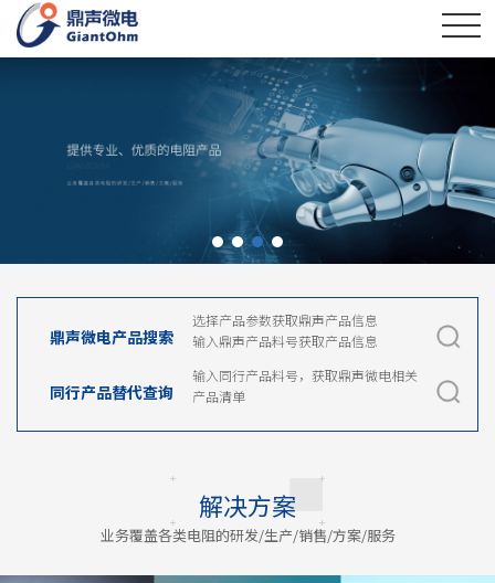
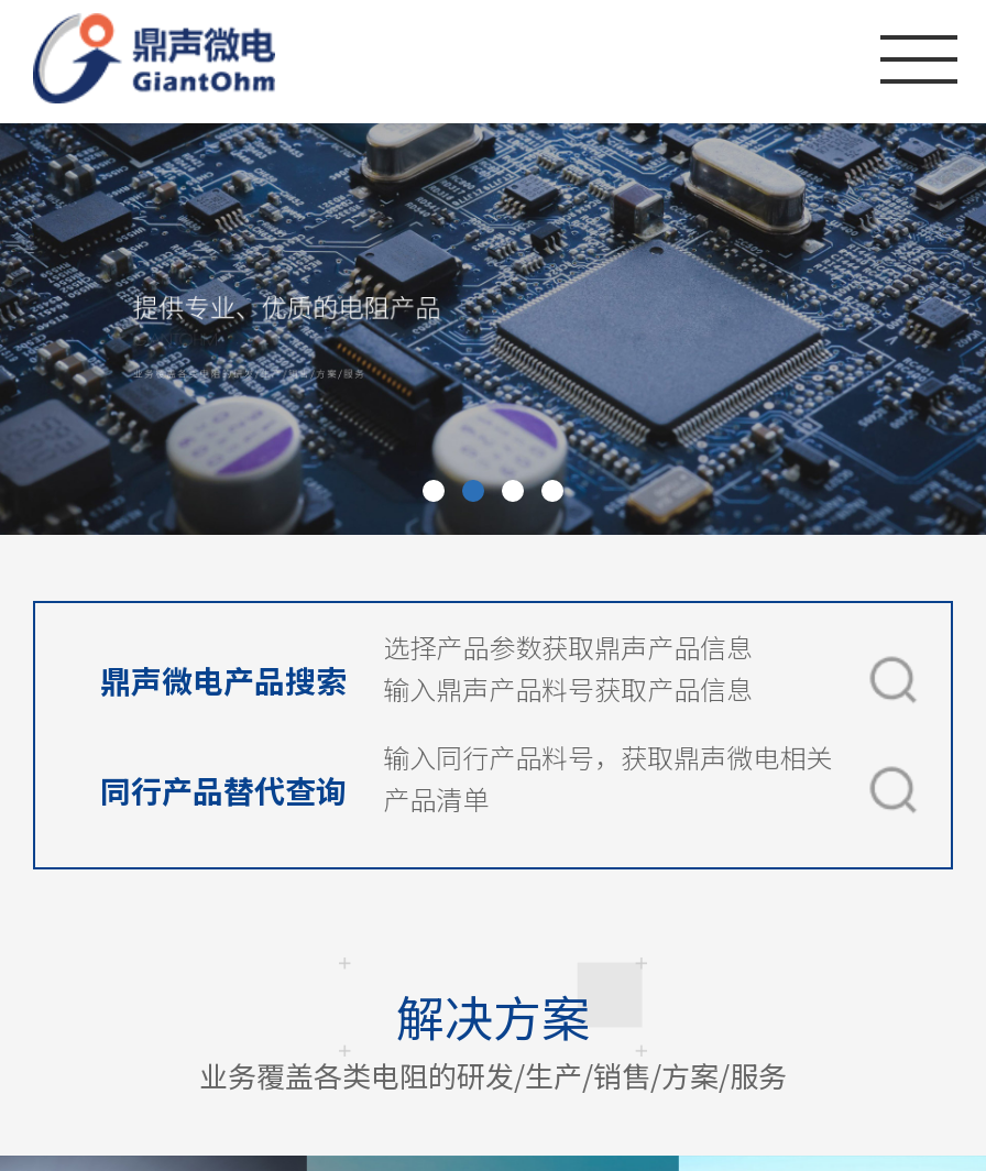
- [image]
+ [image]
